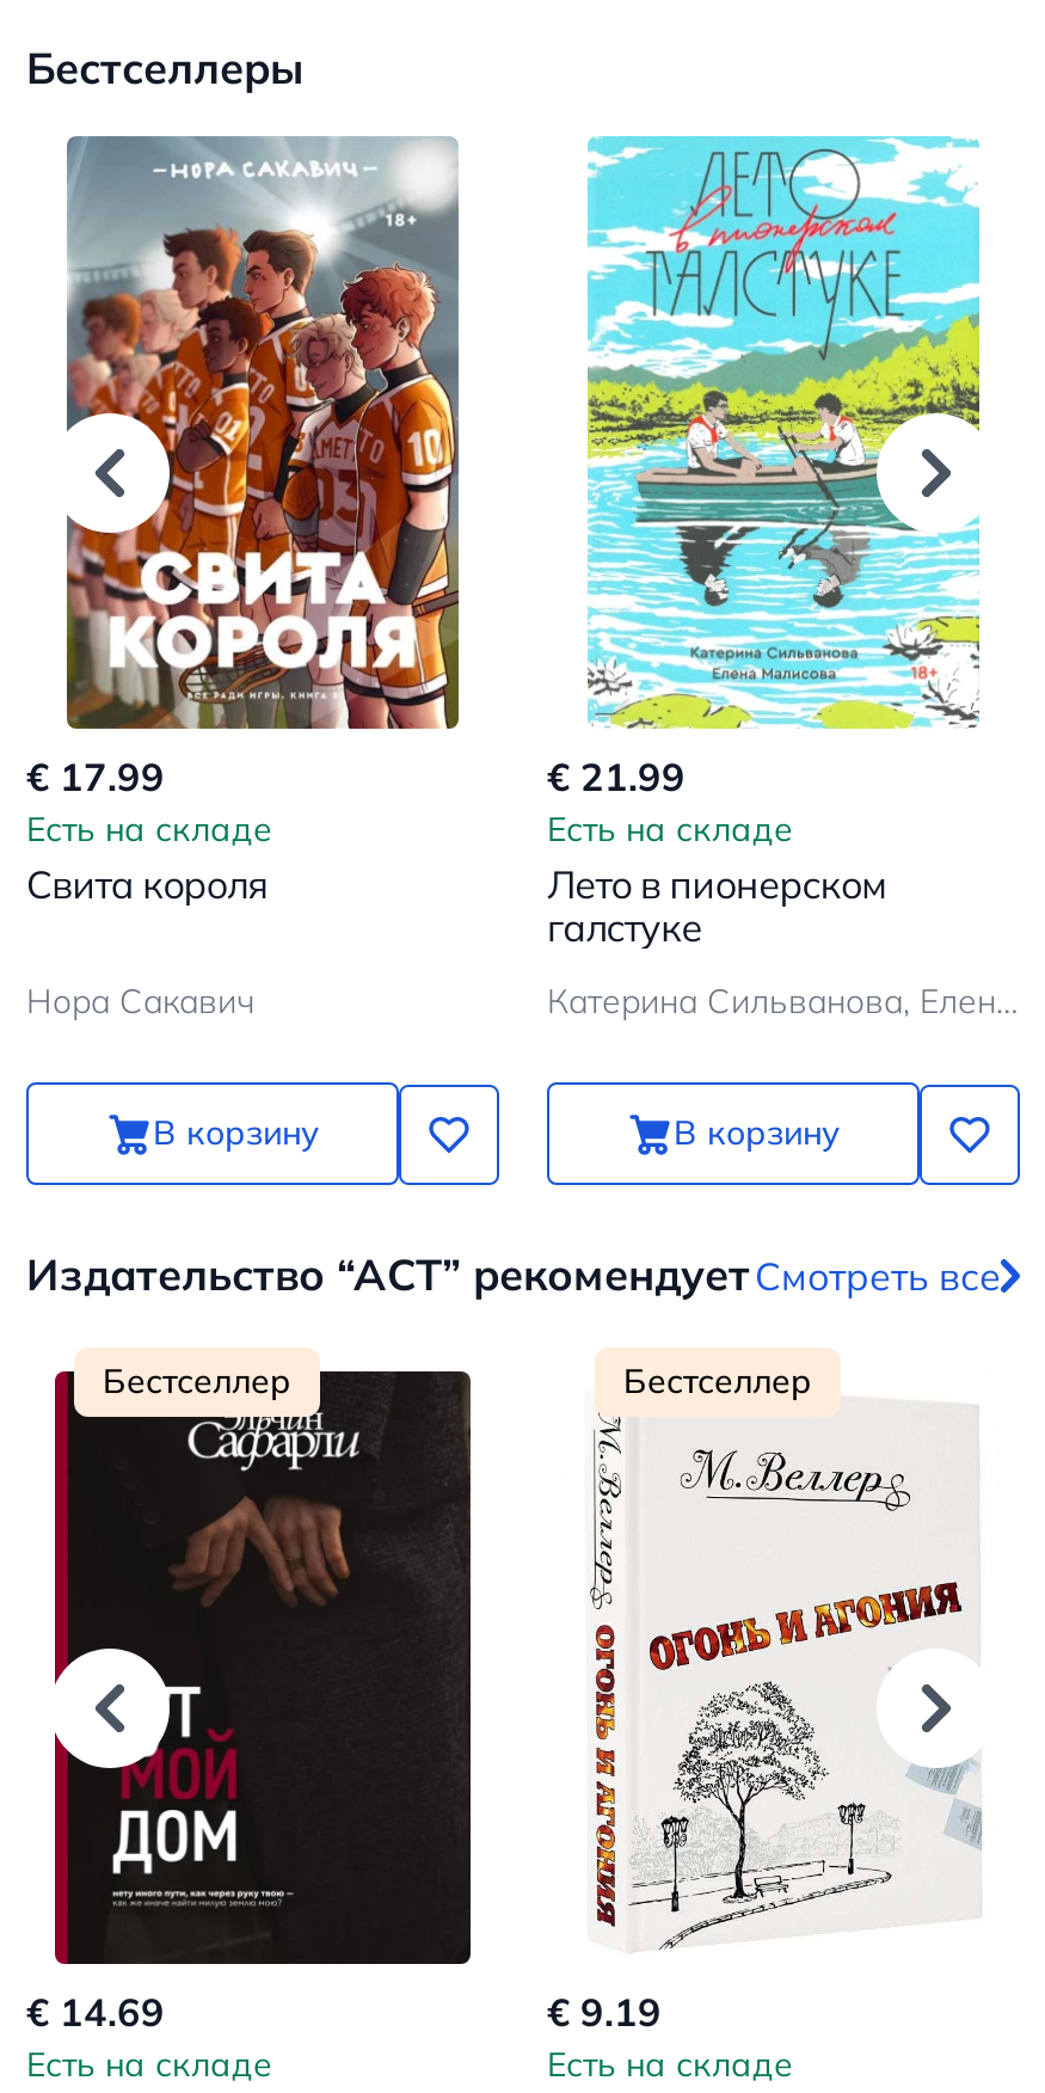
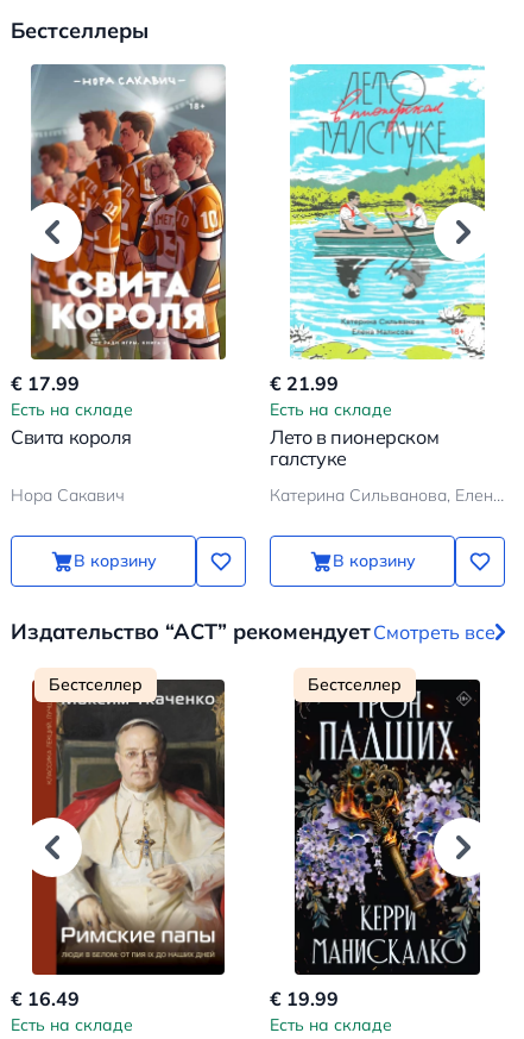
- [image]
- € 14.69
+ [image]
+ € 16.49

- [image]
- € 9.19
+ [image]
+ € 19.99
